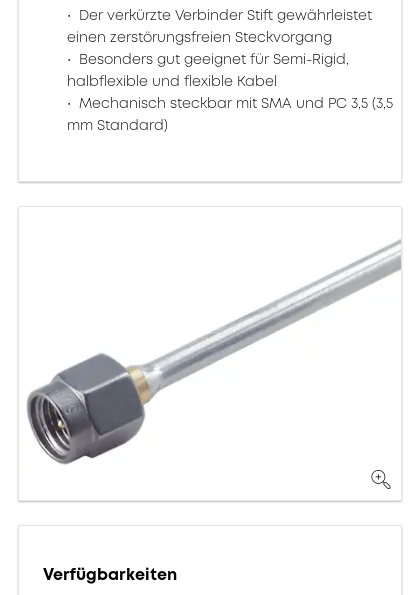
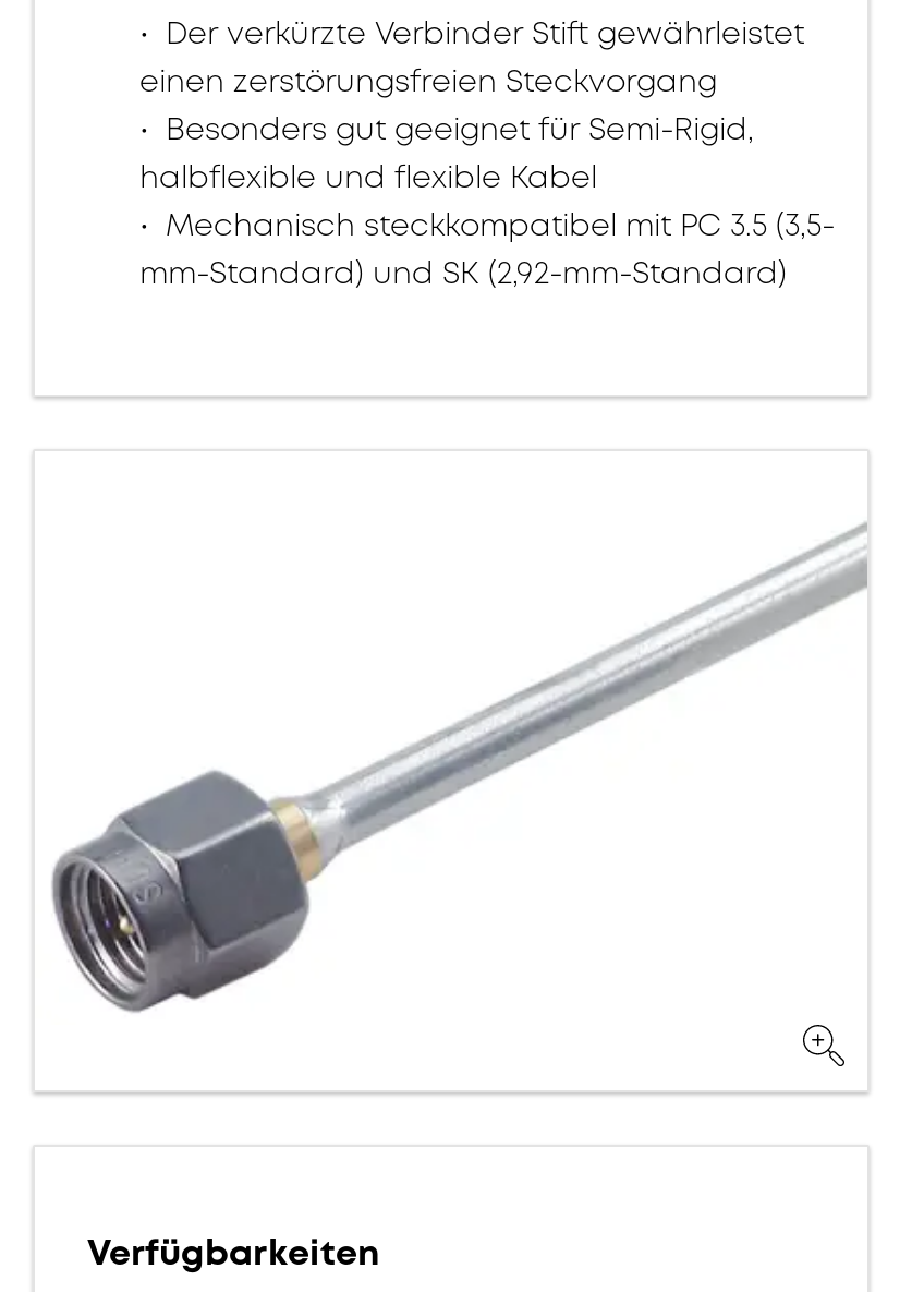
- Mechanisch steckbar mit SMA und PC 3,5 (3,5
- mm Standard)
+ Mechanisch steckkompatibel mit PC 3.5 (3,5-
+ mm-Standard) und SK (2,92-mm-Standard)
